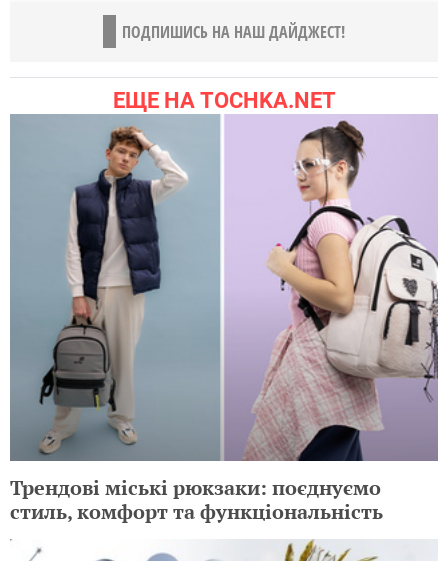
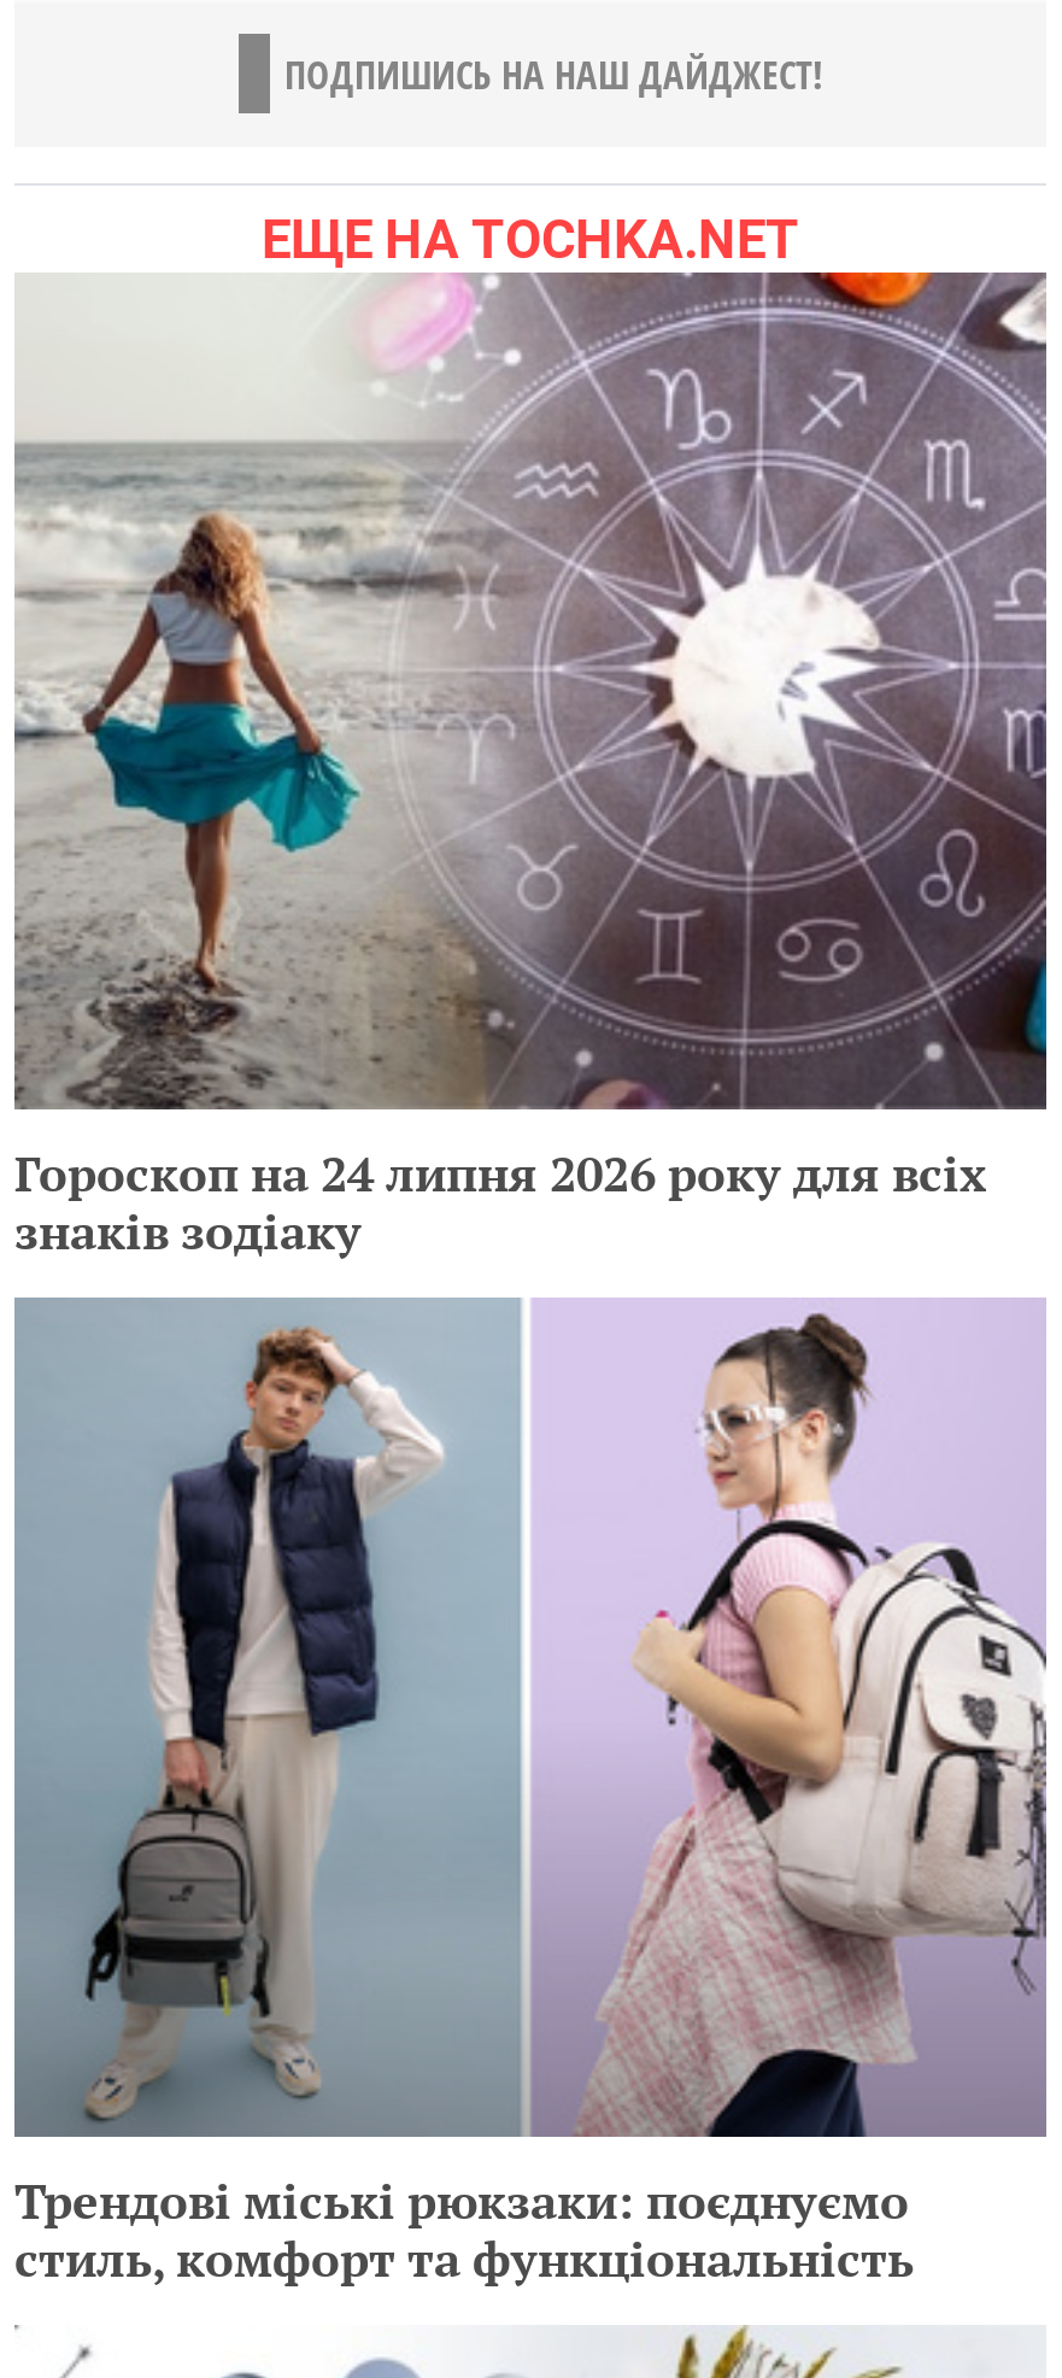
+ [image]
+ Гороскоп на 24 липня 2026 року для всіх
+ знаків зодіаку
